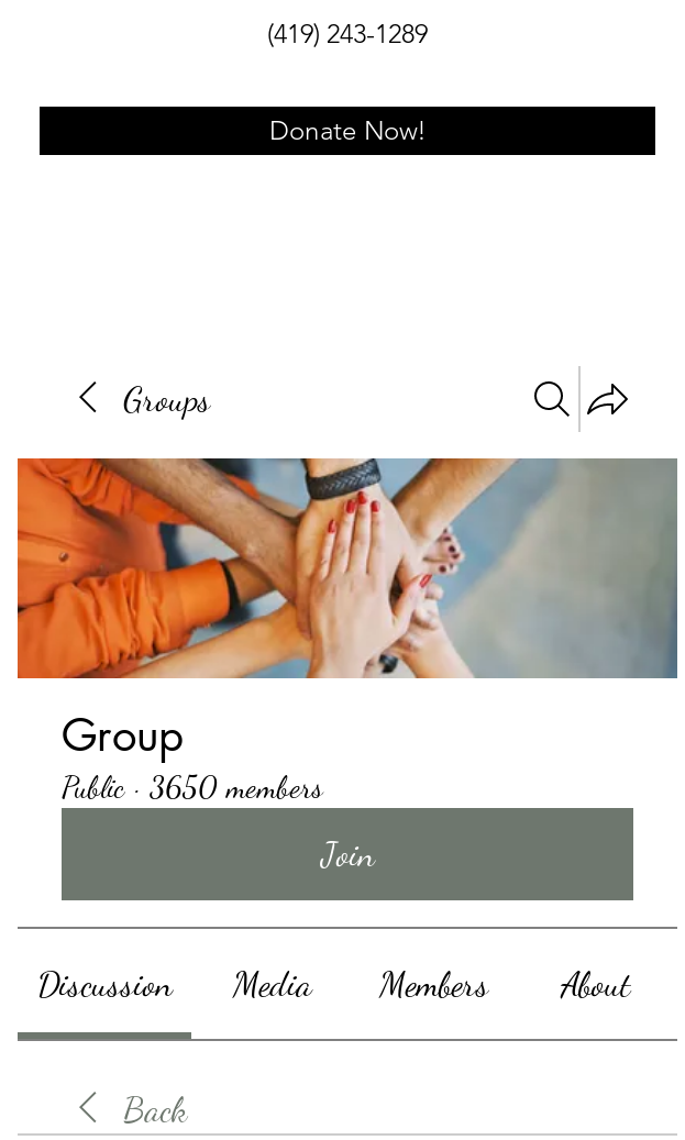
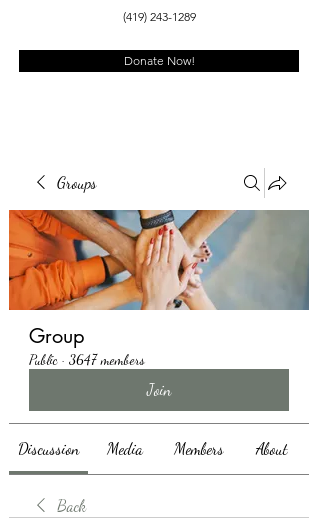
- Public · 3650 members
+ Public · 3647 members
